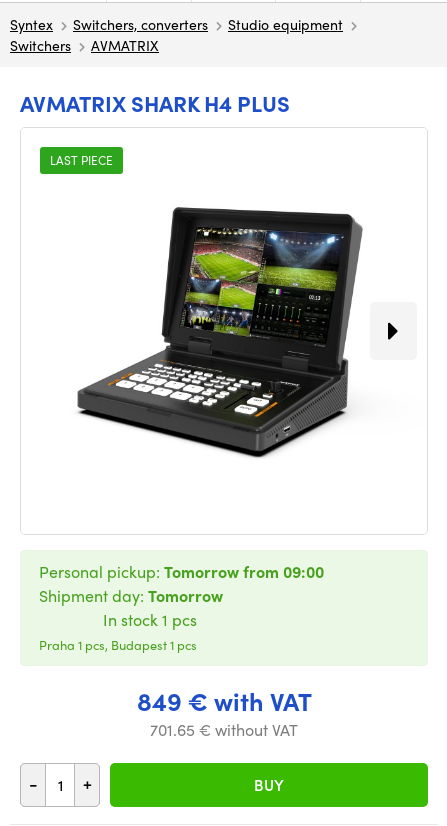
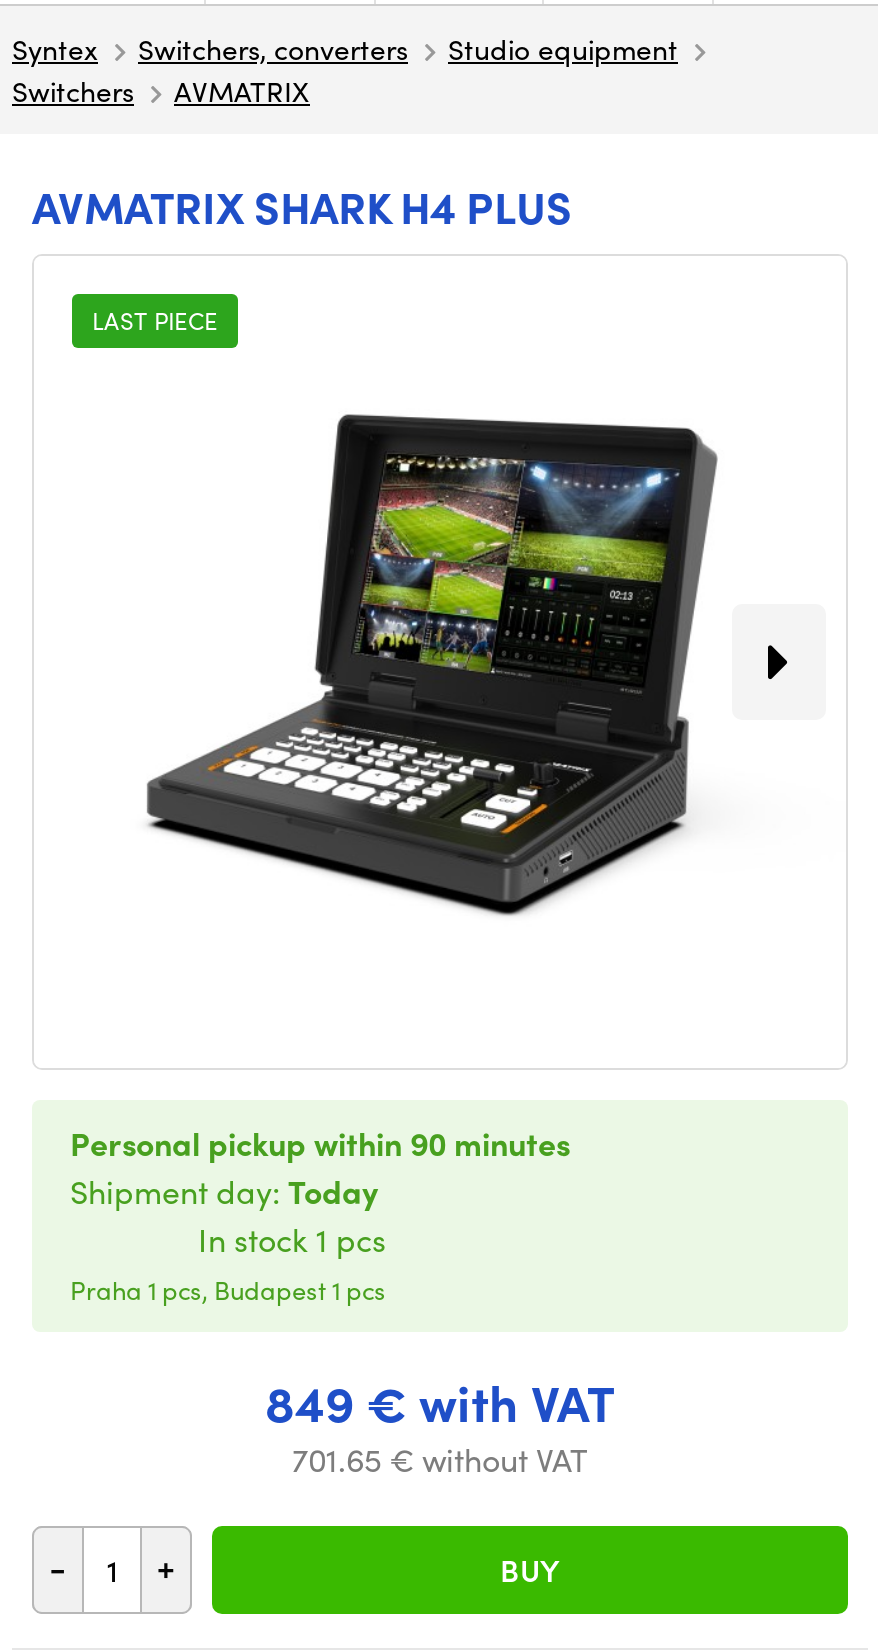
- Personal pickup: Tomorrow from 09:00
+ Personal pickup within 90 minutes

- Shipment day: Tomorrow
+ Shipment day: Today
